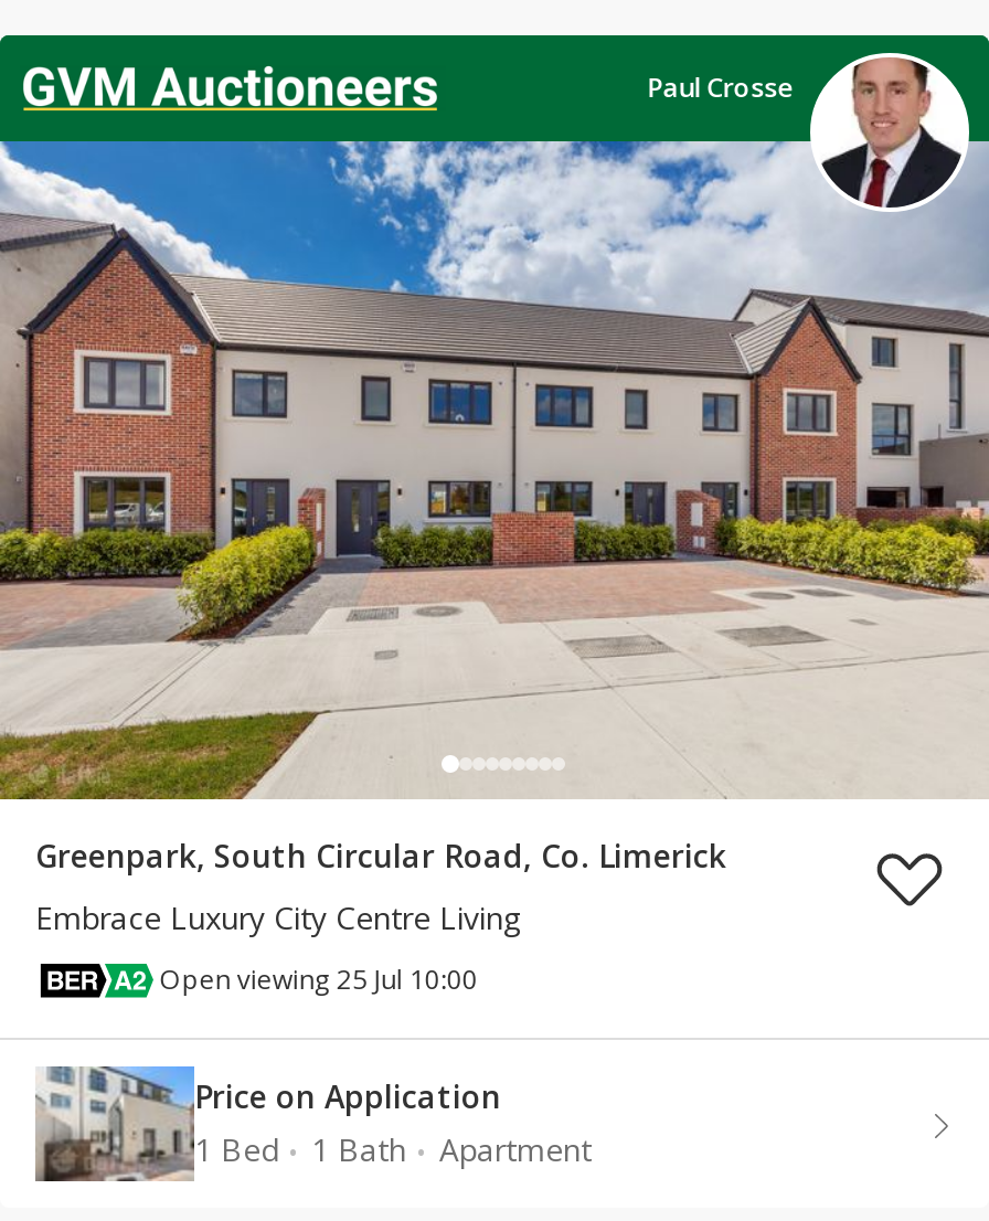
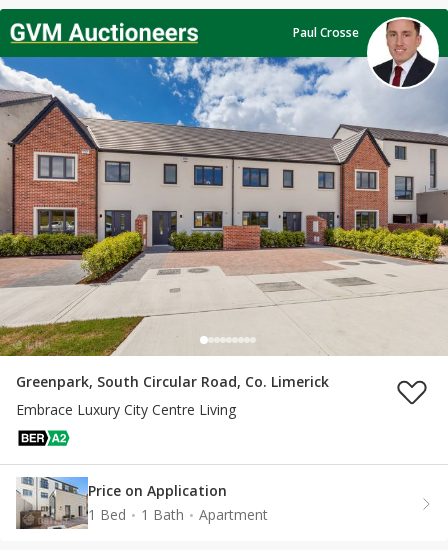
- Open viewing 25 Jul 10:00
